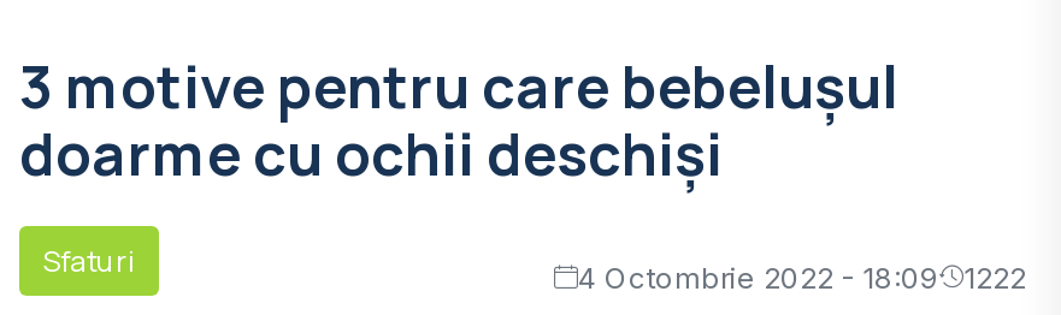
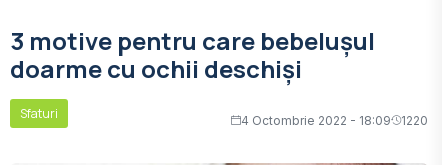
- 4 Octombrie 2022 - 18:09 1222
+ 4 Octombrie 2022 - 18:09 1220
